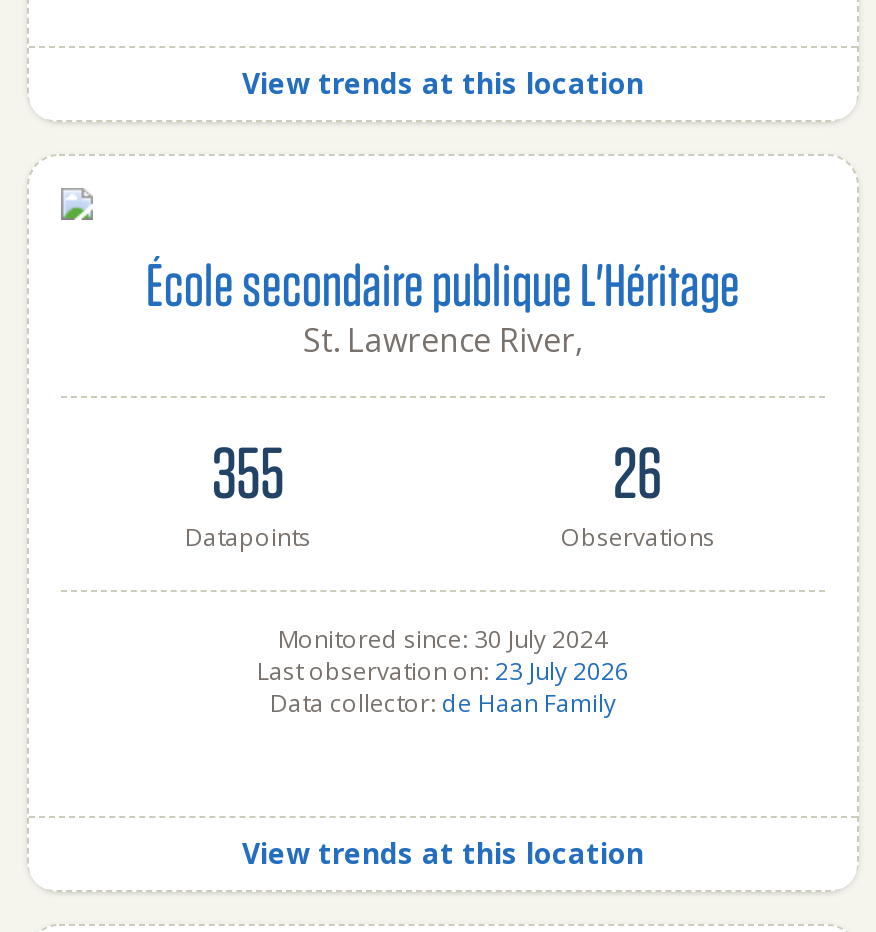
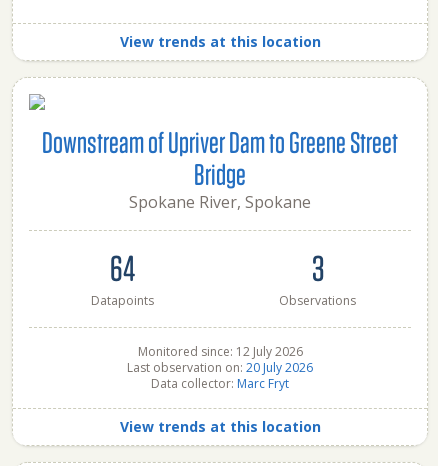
- École secondaire publique L'Héritage
- St. Lawrence River,
+ Downstream of Upriver Dam to Greene Street
+ Bridge
+ Spokane River, Spokane

- 355
+ 64

- 26
+ 3

moved down: Datapoints | Observations

- Monitored since: 30 July 2024
- Last observation on: 23 July 2026
- Data collector: de Haan Family
+ Monitored since: 12 July 2026
+ Last observation on: 20 July 2026
+ Data collector: Marc Fryt
